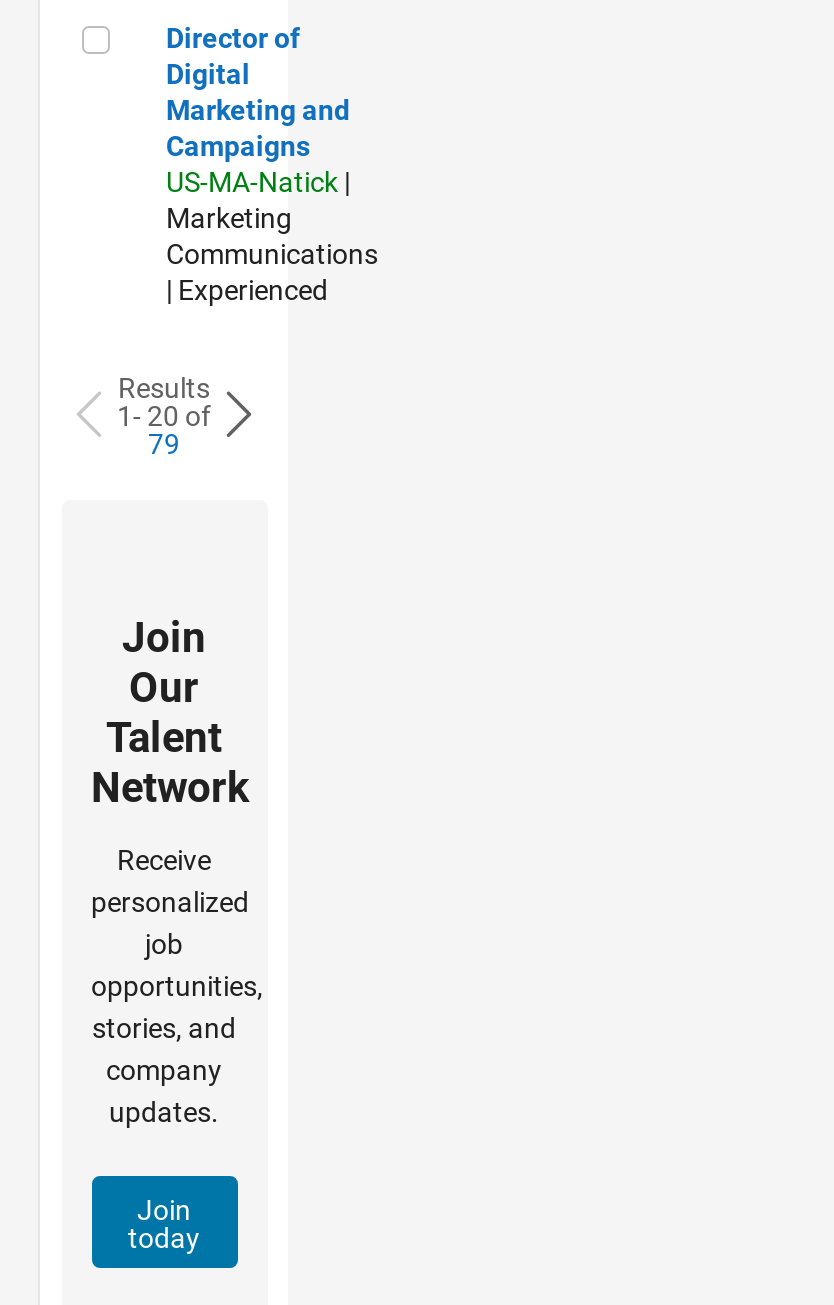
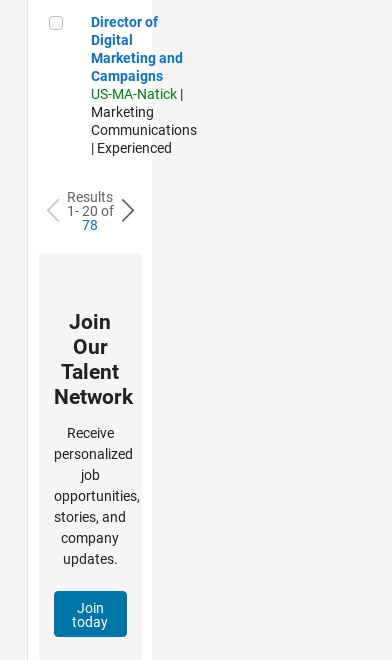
- 79
+ 78
